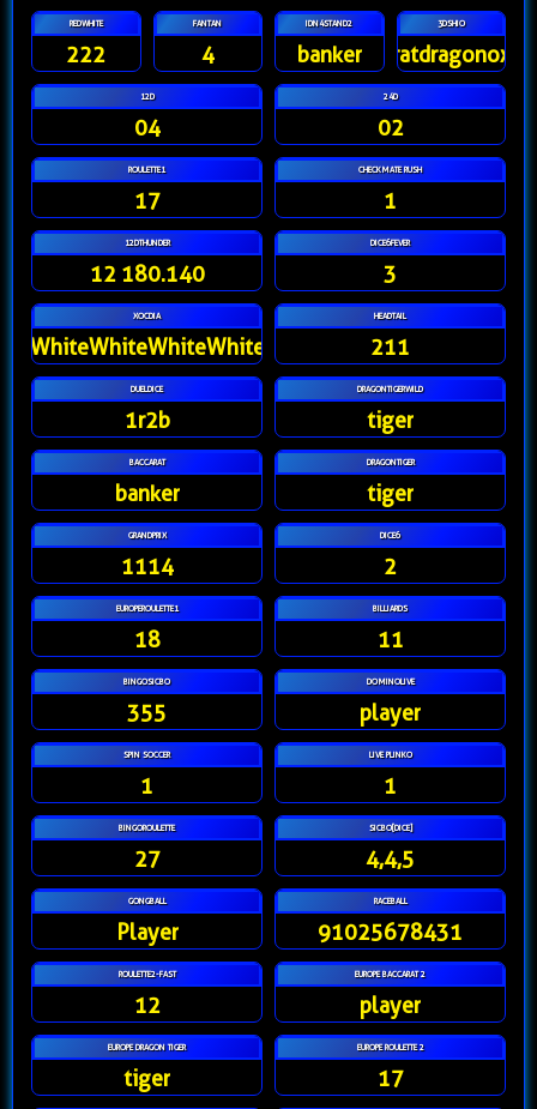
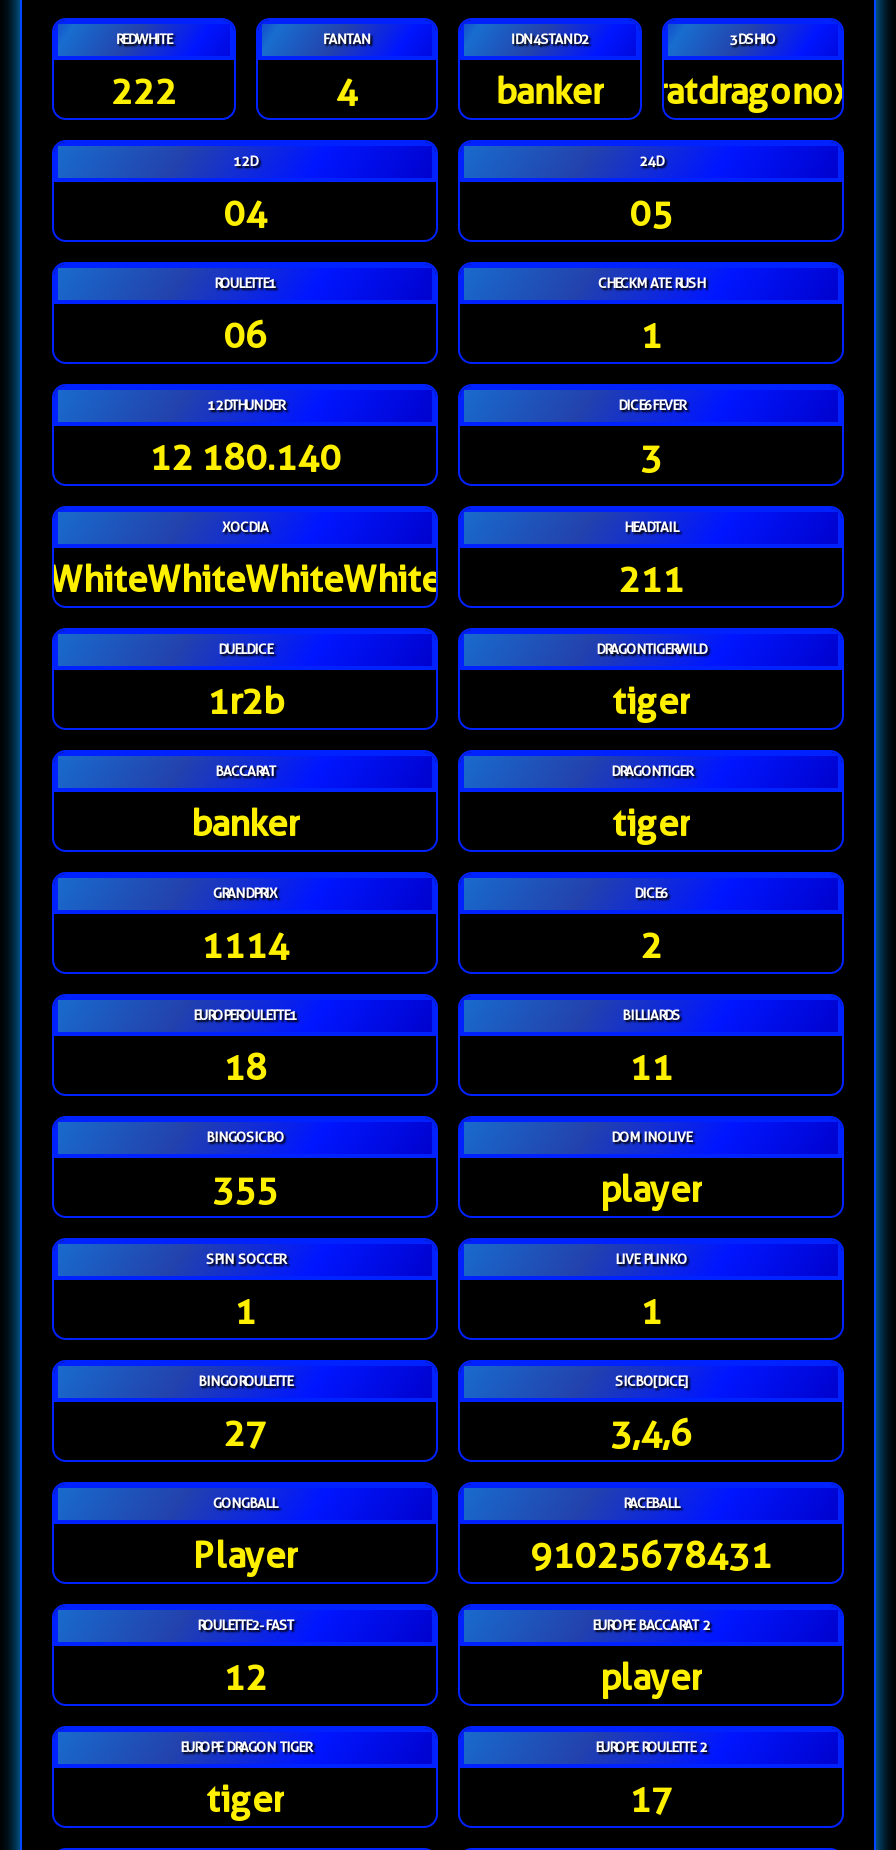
- 02
+ 05

- 17
+ 06

- 4,4,5
+ 3,4,6
